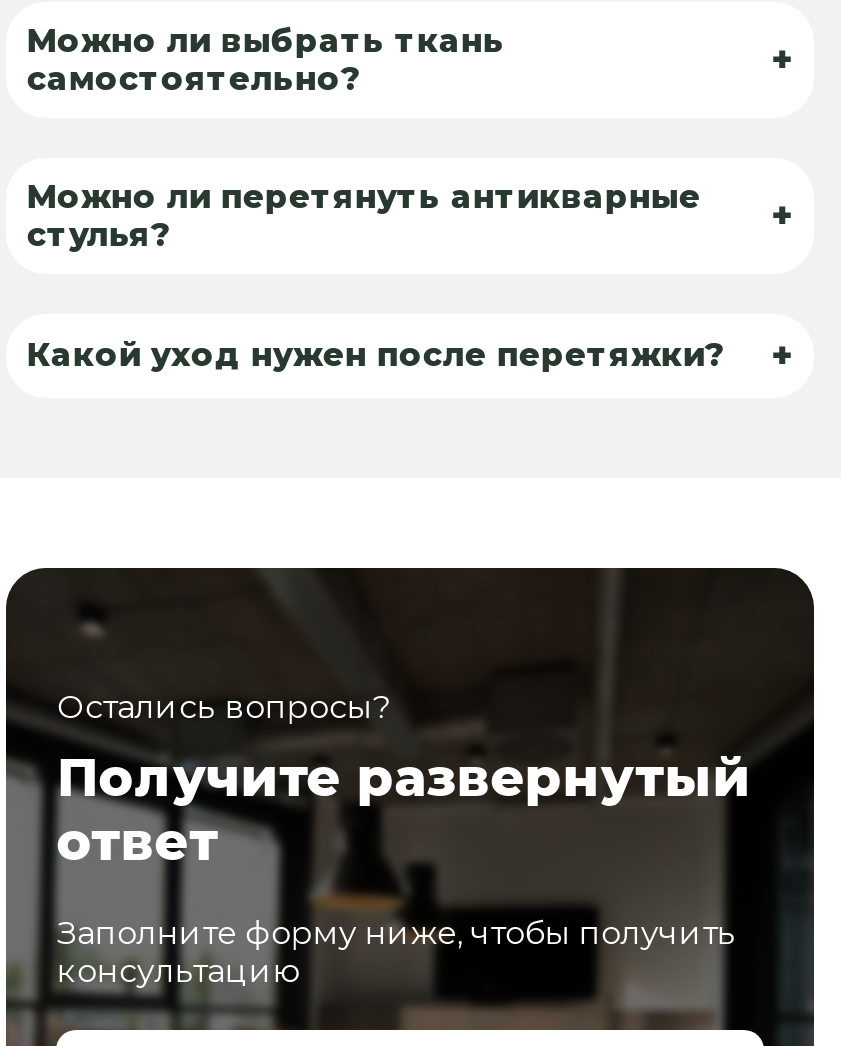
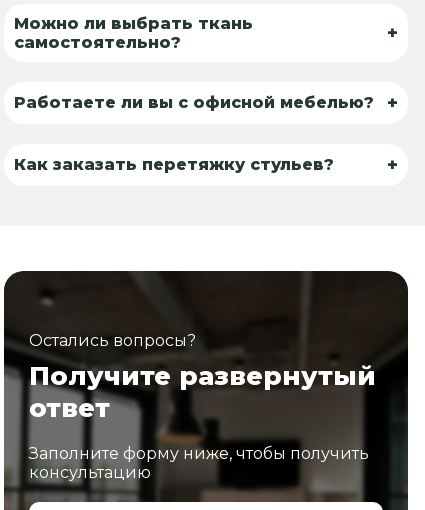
- Можно ли перетянуть антикварные
- стулья?
+ Работаете ли вы с офисной мебелью?

- Какой уход нужен после перетяжки?
+ Как заказать перетяжку стульев?
